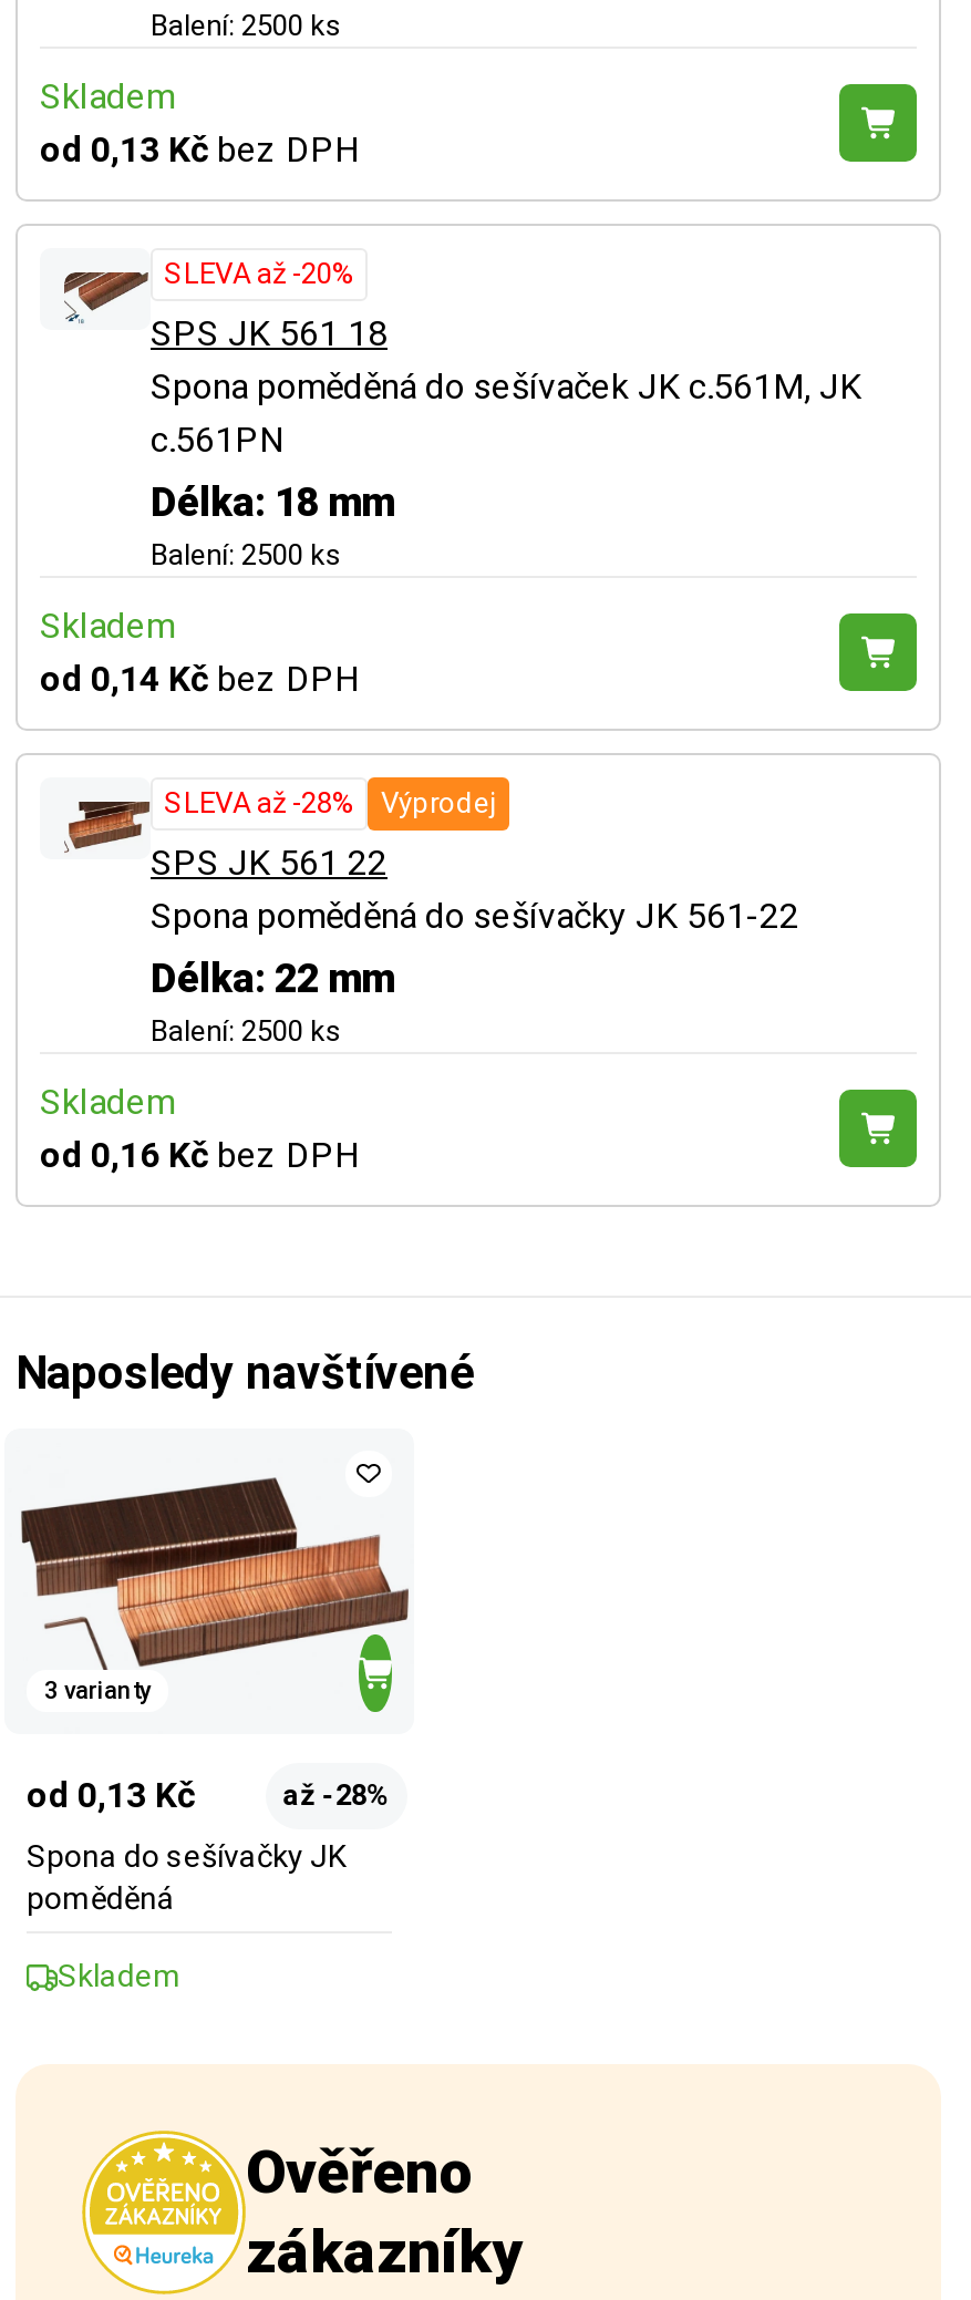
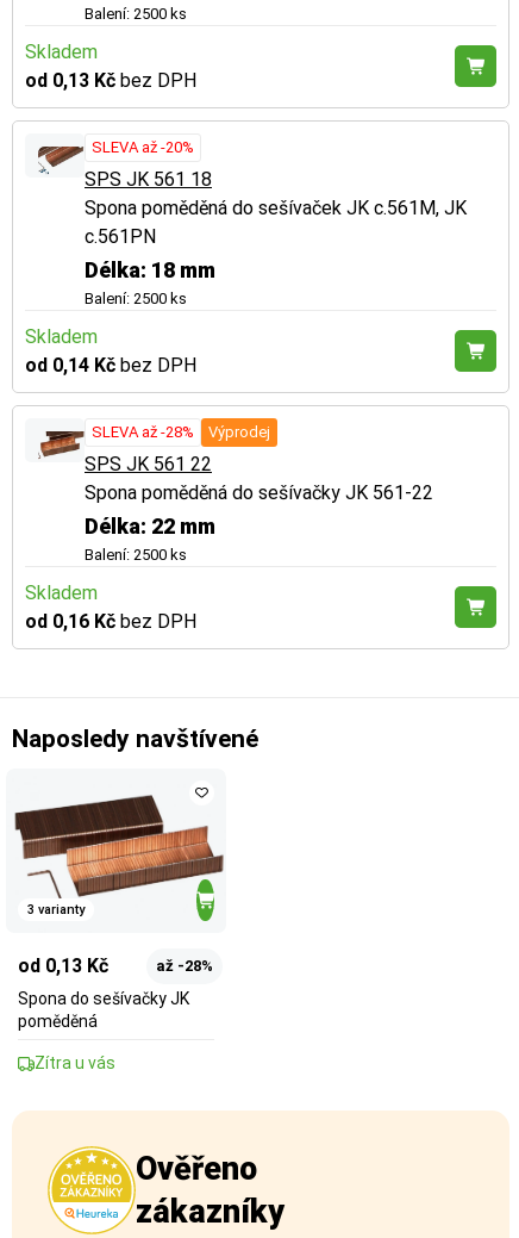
- Skladem
+ Zítra u vás
